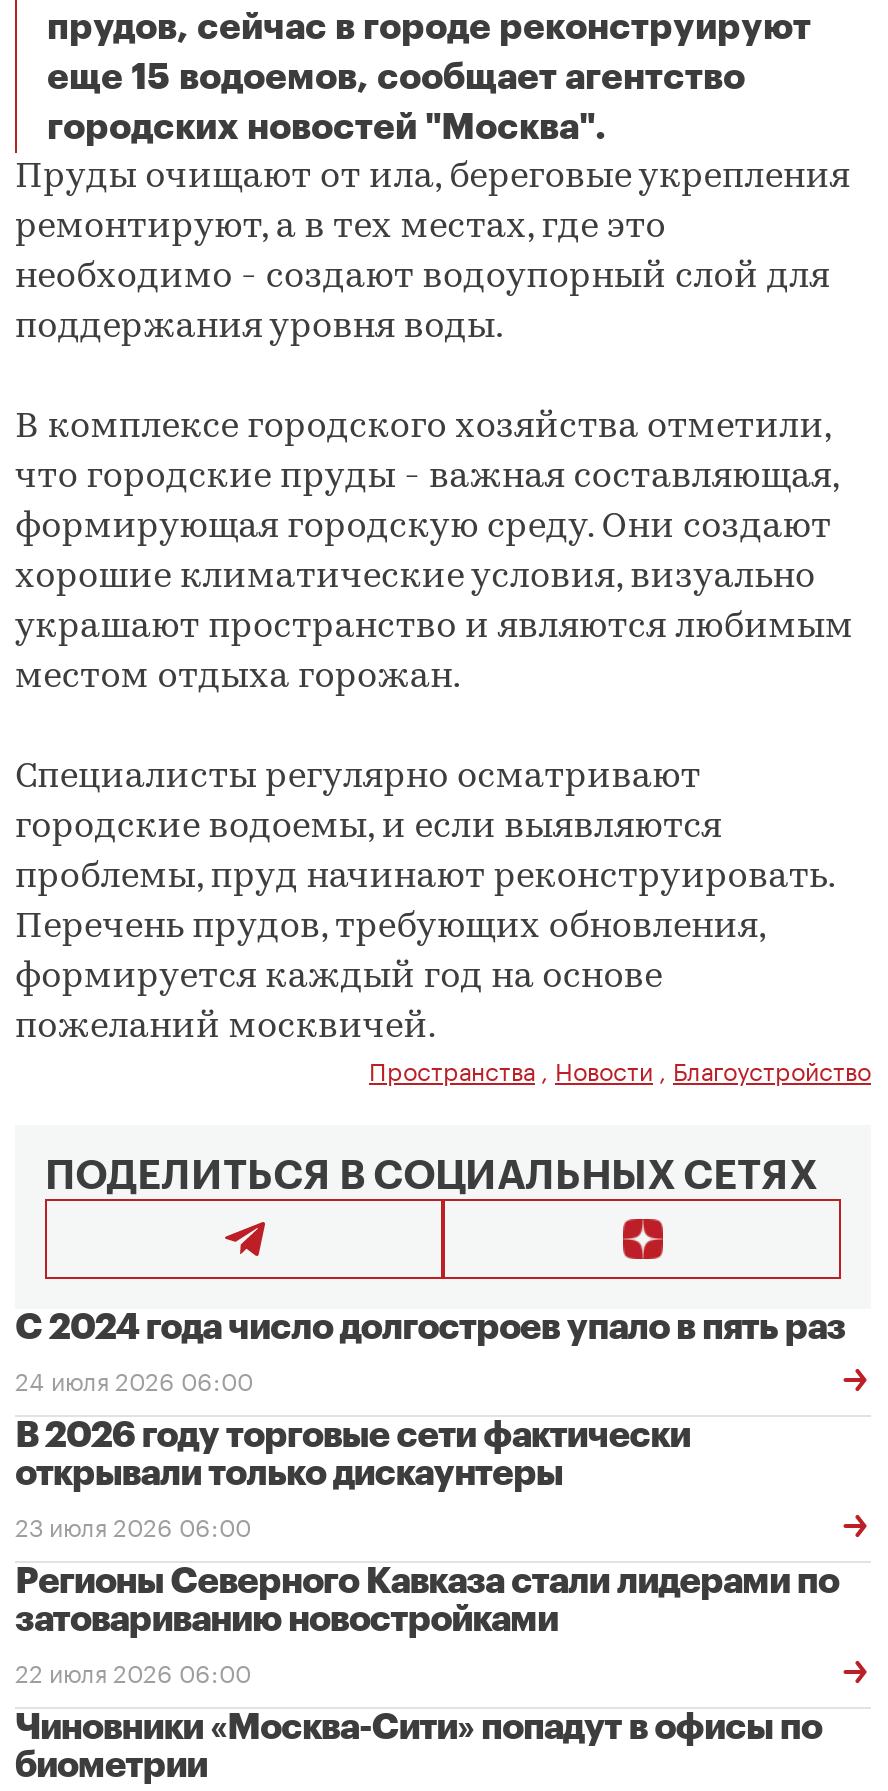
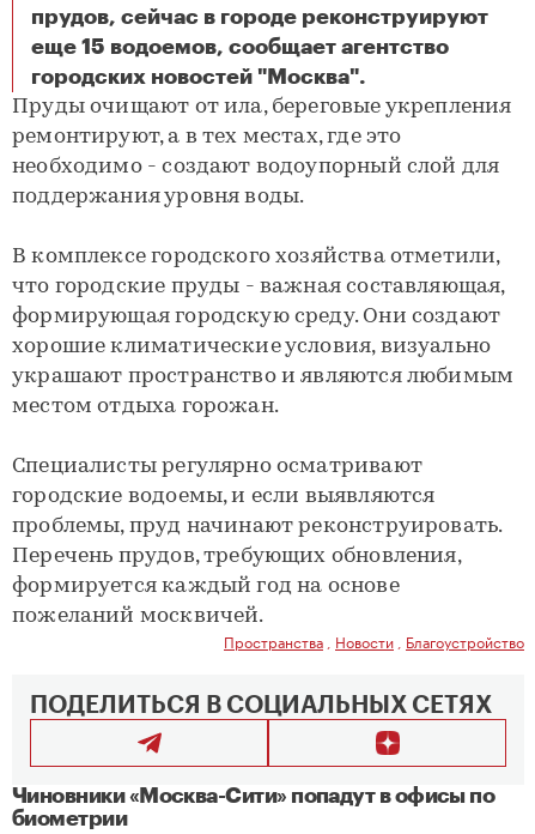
- С 2024 года число долгостроев упало в пять раз
- 24 июля 2026 06:00
- В 2026 году торговые сети фактически
- открывали только дискаунтеры
- 23 июля 2026 06:00
- Регионы Северного Кавказа стали лидерами по
- затовариванию новостройками
- 22 июля 2026 06:00
